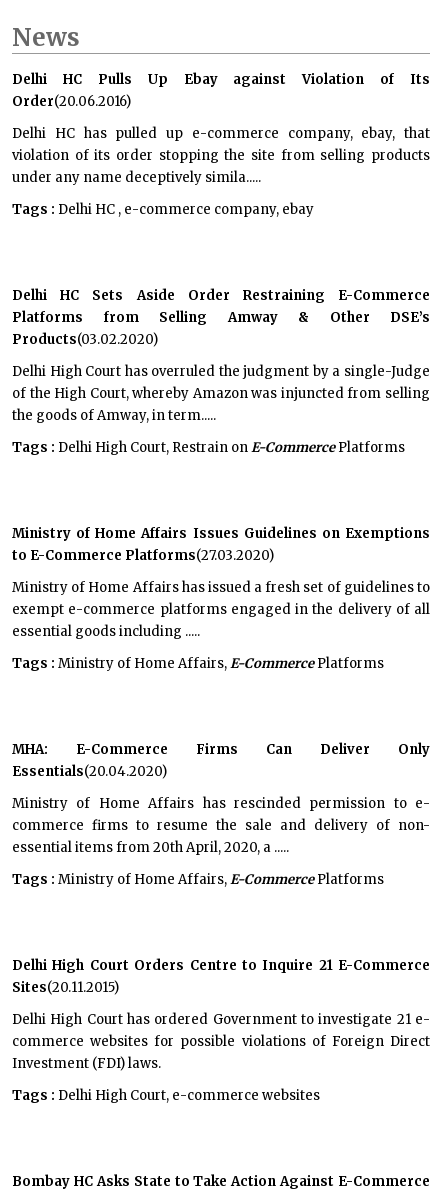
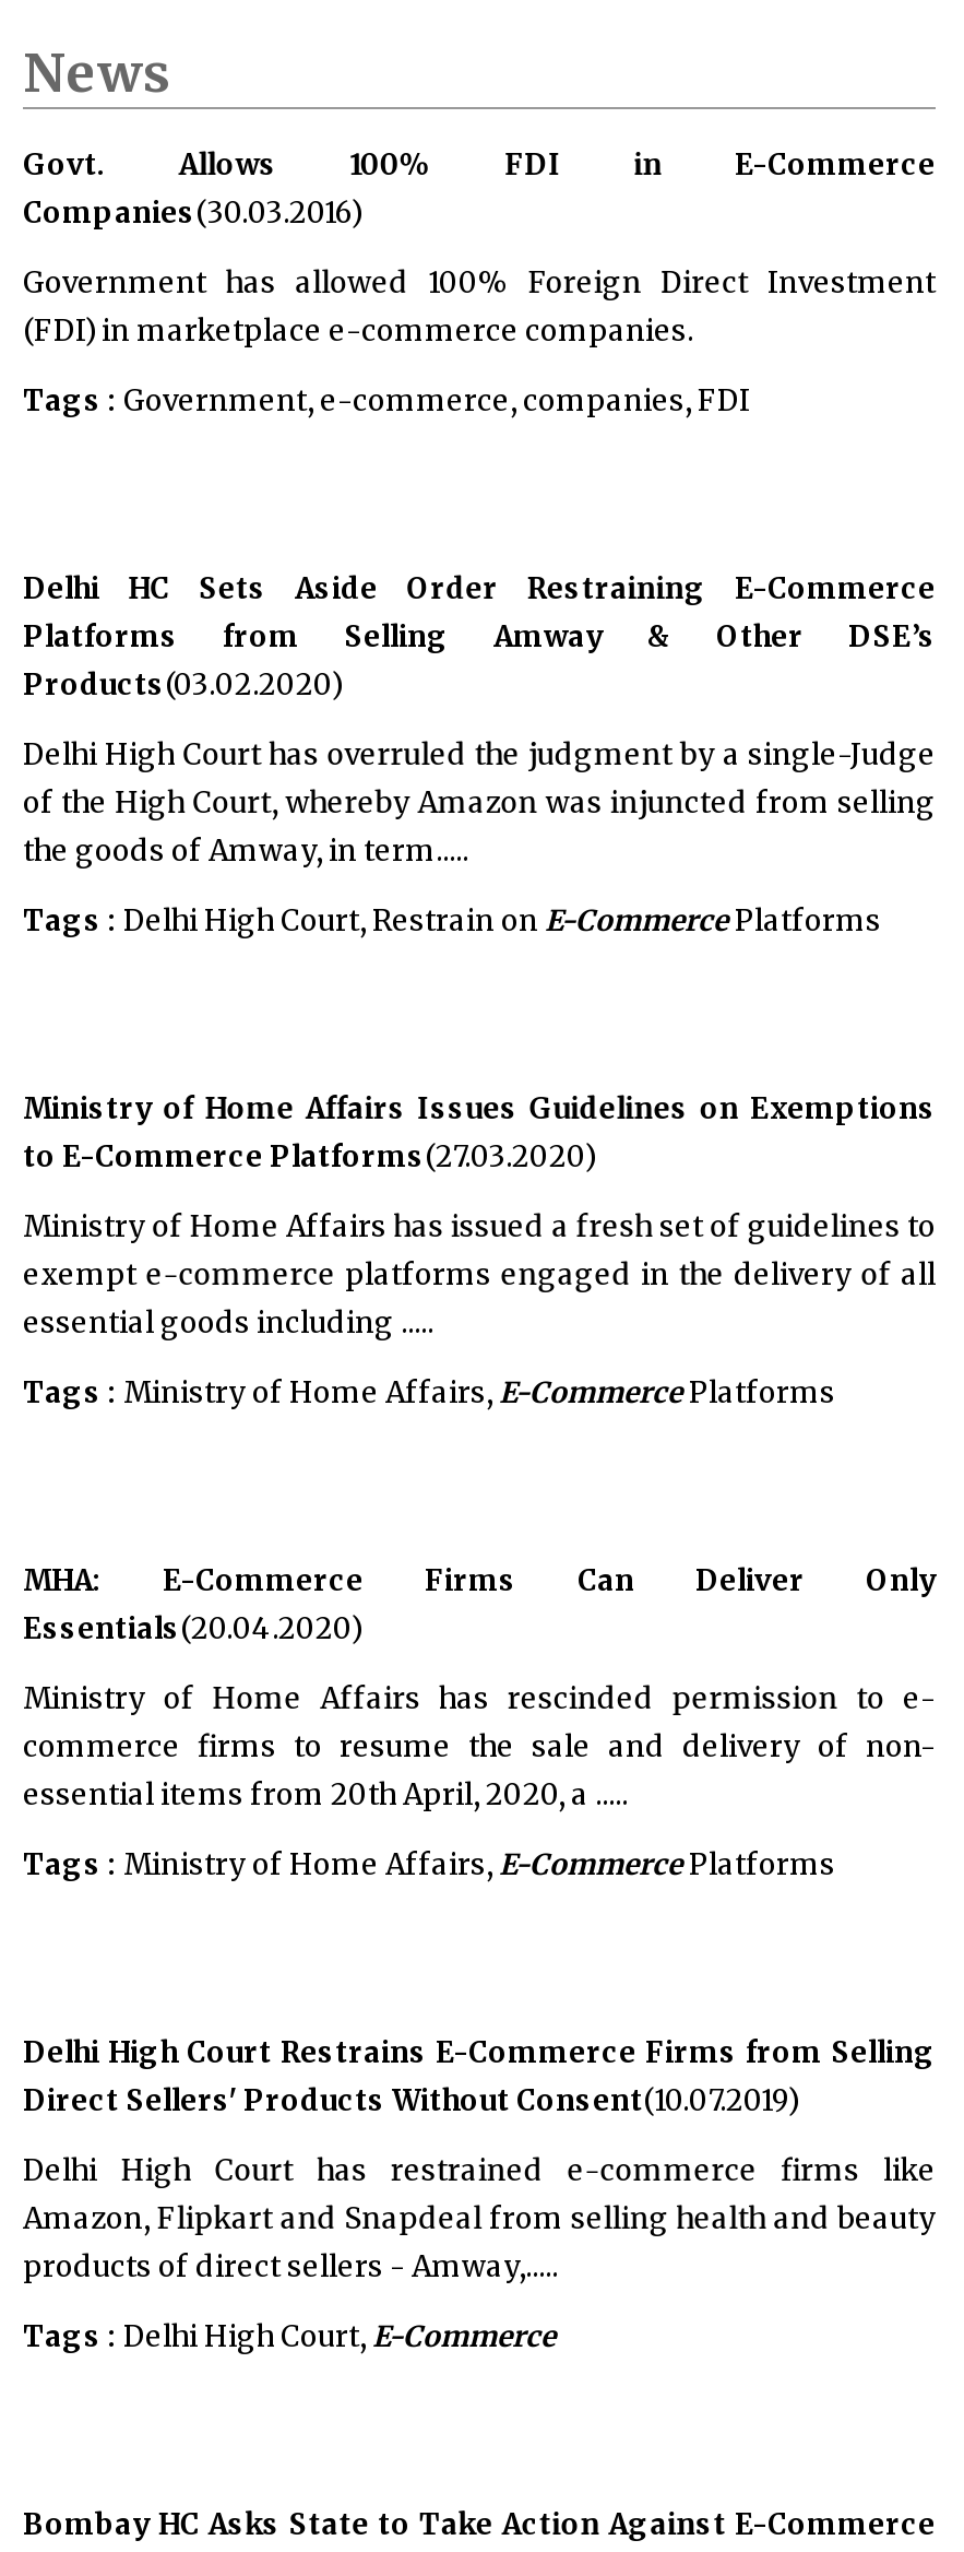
- Delhi HC Pulls Up Ebay against Violation of Its
- Order (20.06.2016)
+ Govt. Allows 100% FDI in E-Commerce
+ Companies (30.03.2016)

- Delhi HC has pulled up e-commerce company, ebay, that
- violation of its order stopping the site from selling products
- under any name deceptively simila.....
+ Government has allowed 100% Foreign Direct Investment
+ (FDI) in marketplace e-commerce companies.

- Tags : Delhi HC , e-commerce company, ebay
+ Tags : Government, e-commerce, companies, FDI

- Delhi High Court Orders Centre to Inquire 21 E-Commerce
- Sites(20.11.2015)
+ Delhi High Court Restrains E-Commerce Firms from Selling
+ Direct Sellers' Products Without Consent(10.07.2019)

- Delhi High Court has ordered Government to investigate 21 e-
- commerce websites for possible violations of Foreign Direct
- Investment (FDI) laws.
+ Delhi High Court has restrained e-commerce firms like
+ Amazon, Flipkart and Snapdeal from selling health and beauty
+ products of direct sellers - Amway,.....

- Tags : Delhi High Court, e-commerce websites
+ Tags : Delhi High Court, E-Commerce
